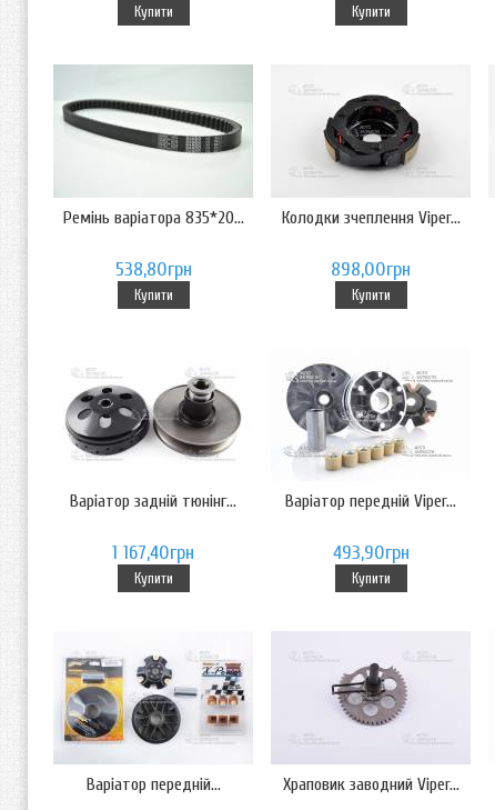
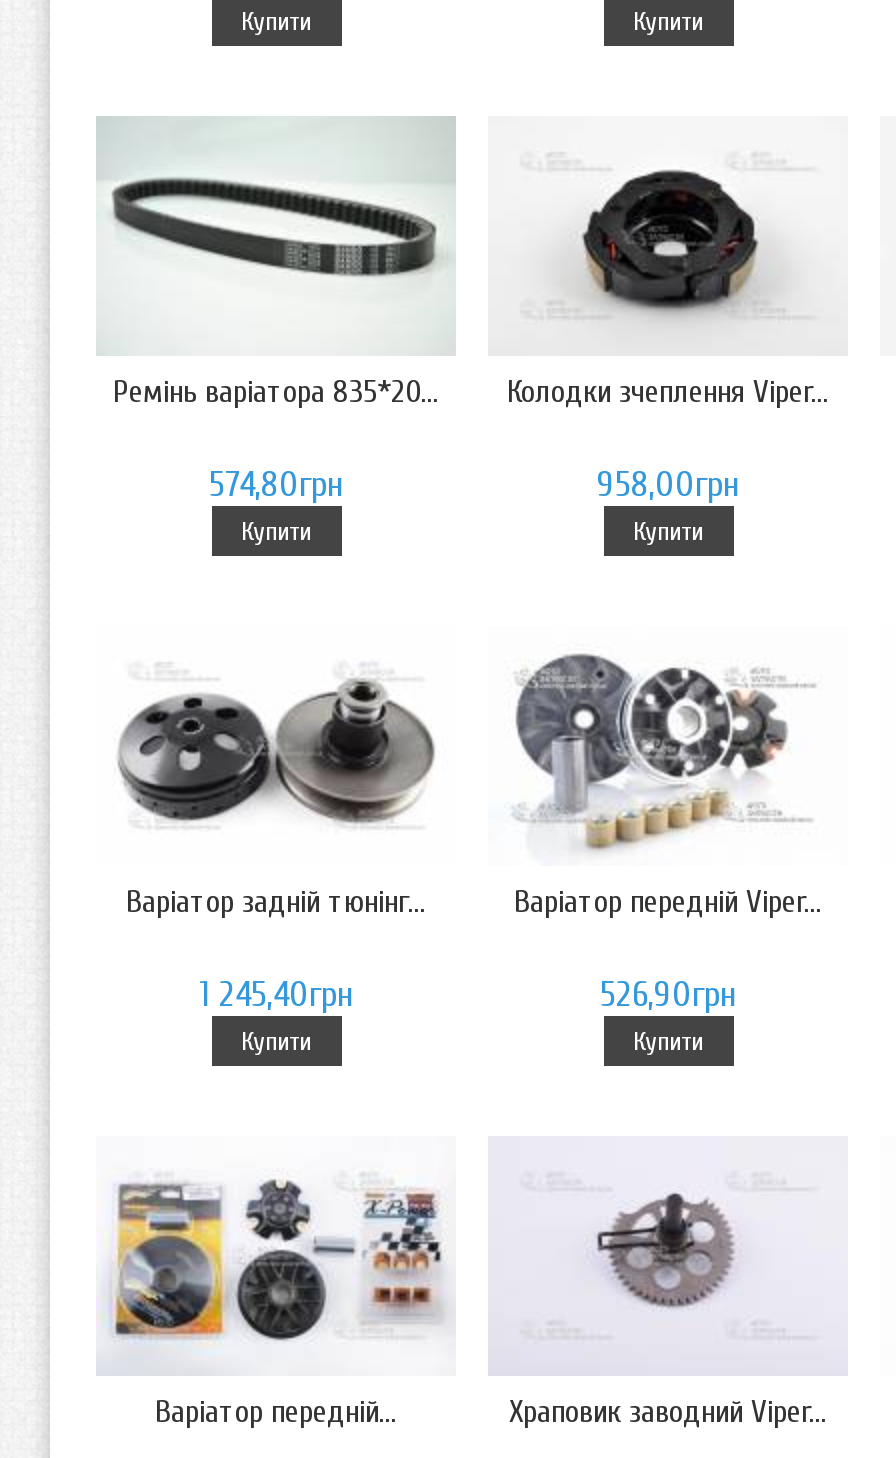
- 538,80грн
+ 574,80грн

- 898,00грн
+ 958,00грн

- 1 167,40грн
+ 1 245,40грн

- 493,90грн
+ 526,90грн
